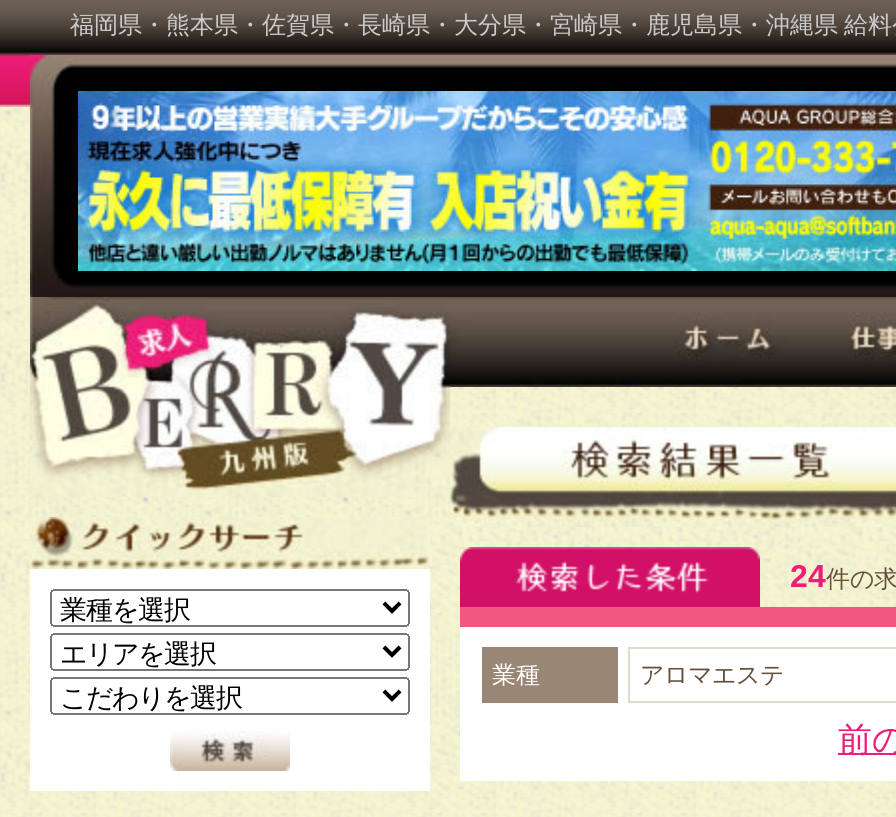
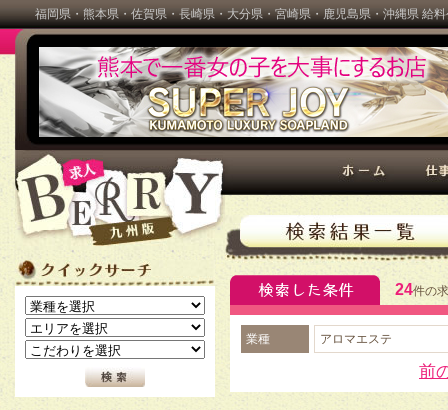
- [image]
+ [image]
